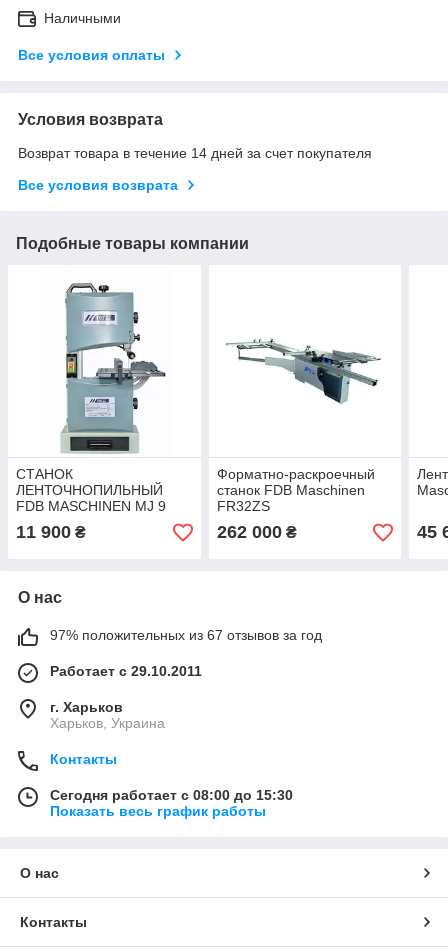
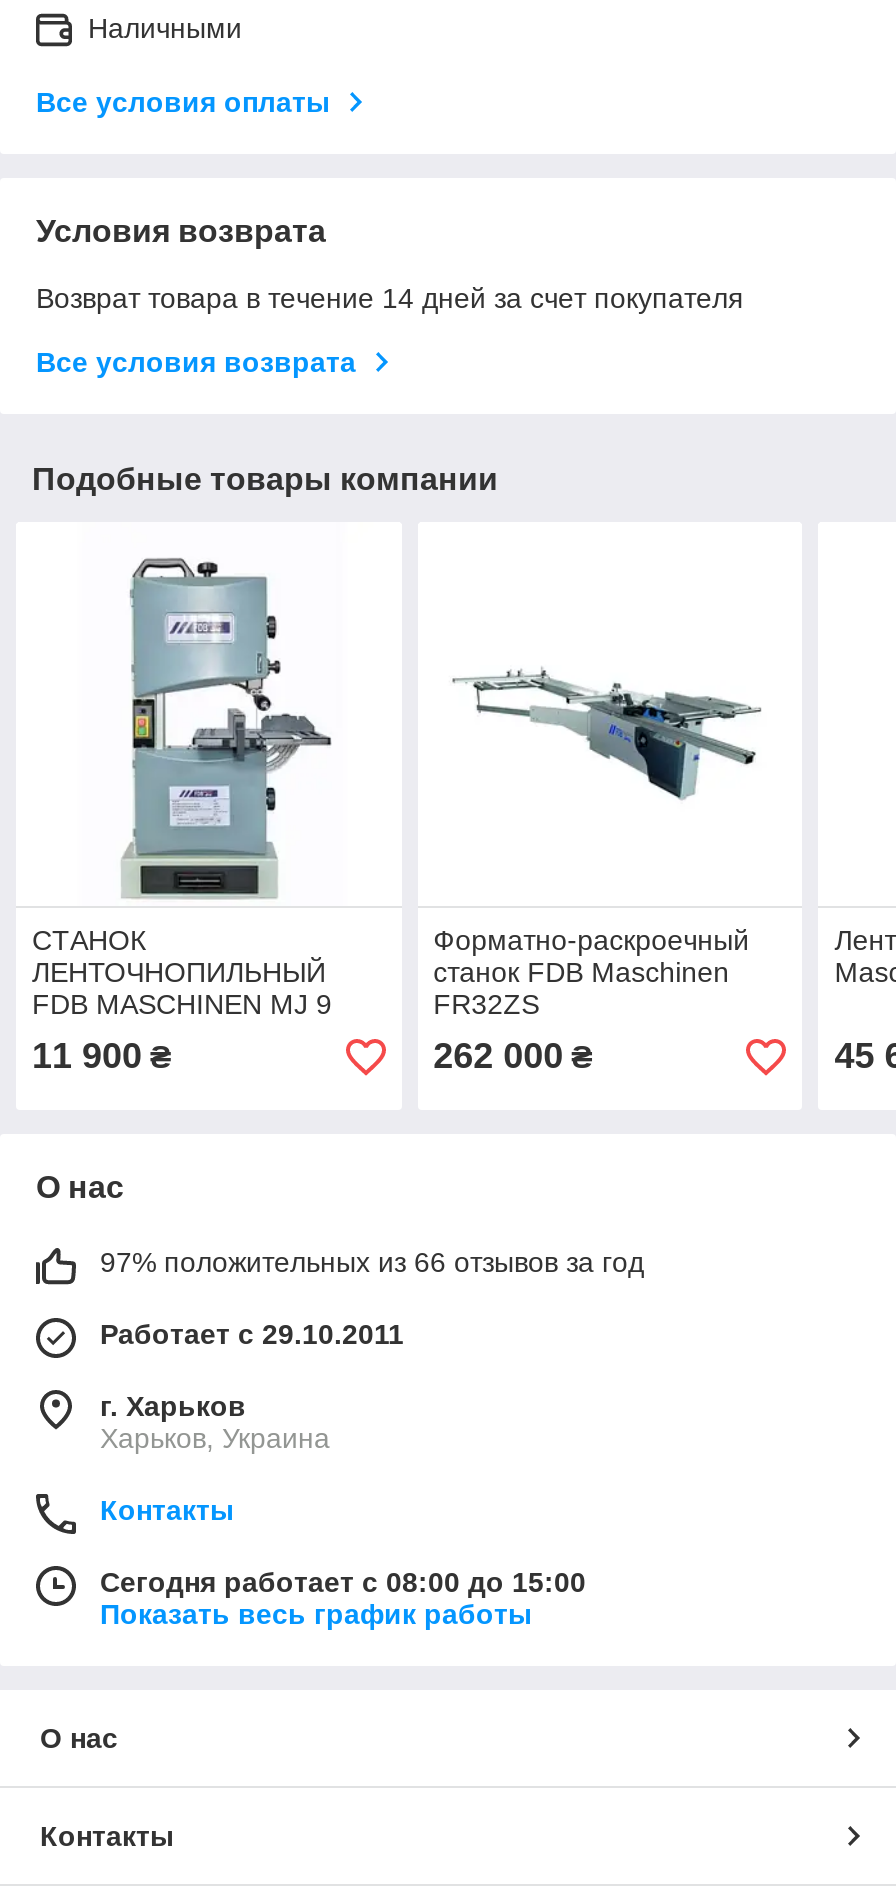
- 97% положительных из 67 отзывов за год
+ 97% положительных из 66 отзывов за год

- Сегодня работает с 08:00 до 15:30
+ Сегодня работает с 08:00 до 15:00
